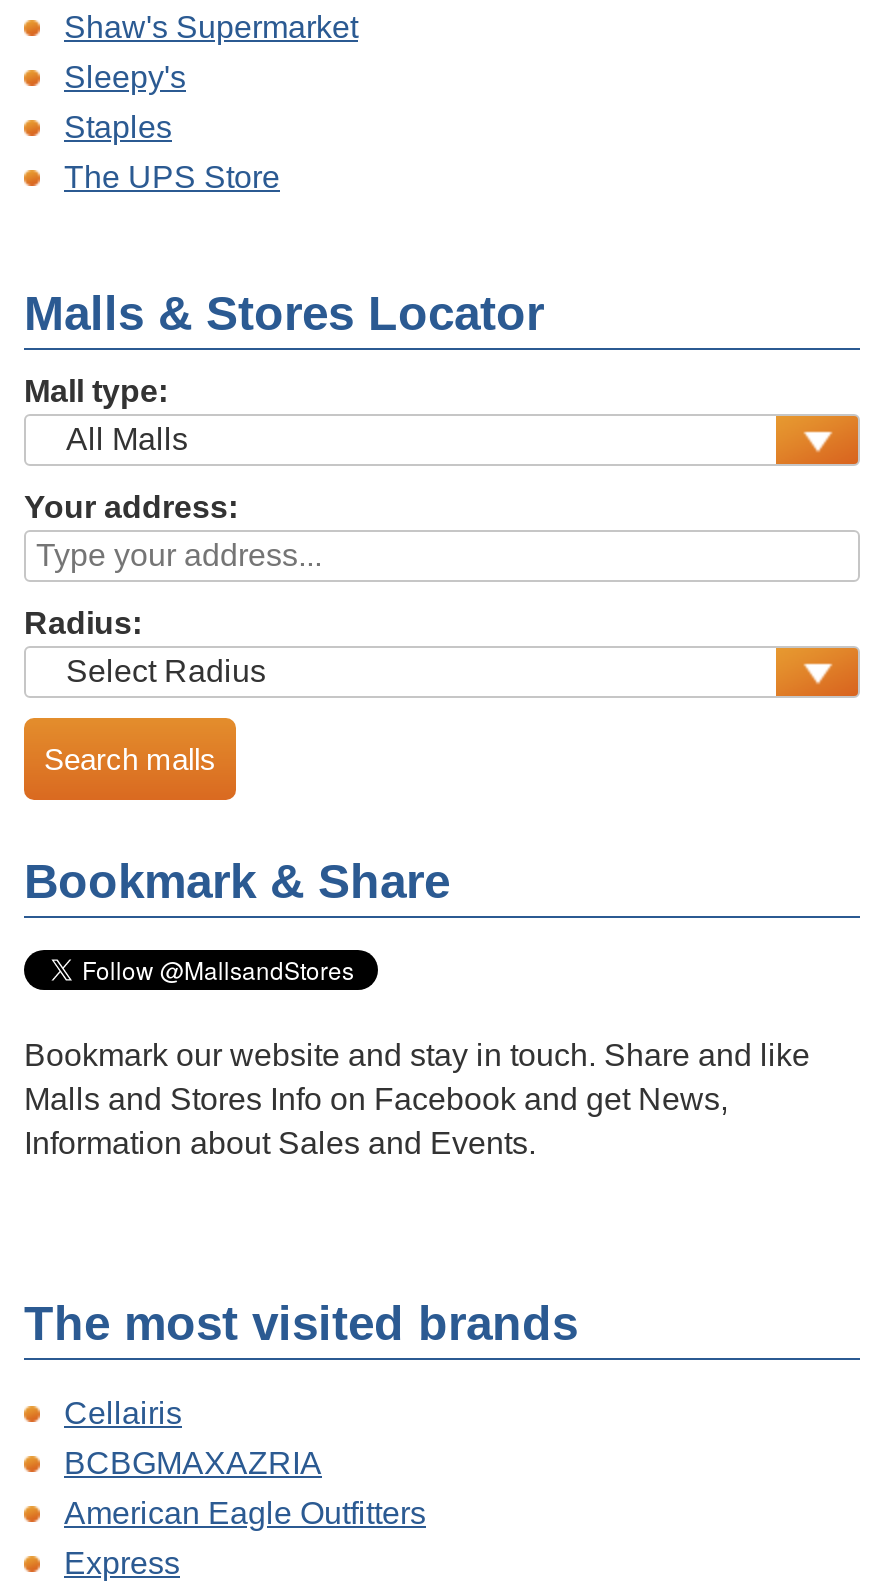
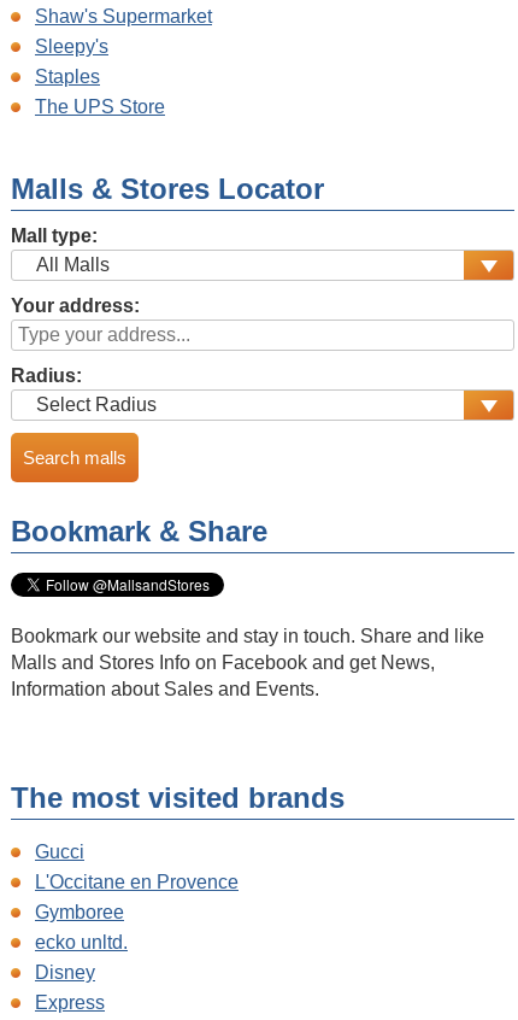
- Cellairis
- BCBGMAXAZRIA
- American Eagle Outfitters
+ Gucci
+ L'Occitane en Provence
+ Gymboree
+ ecko unltd.
+ Disney
